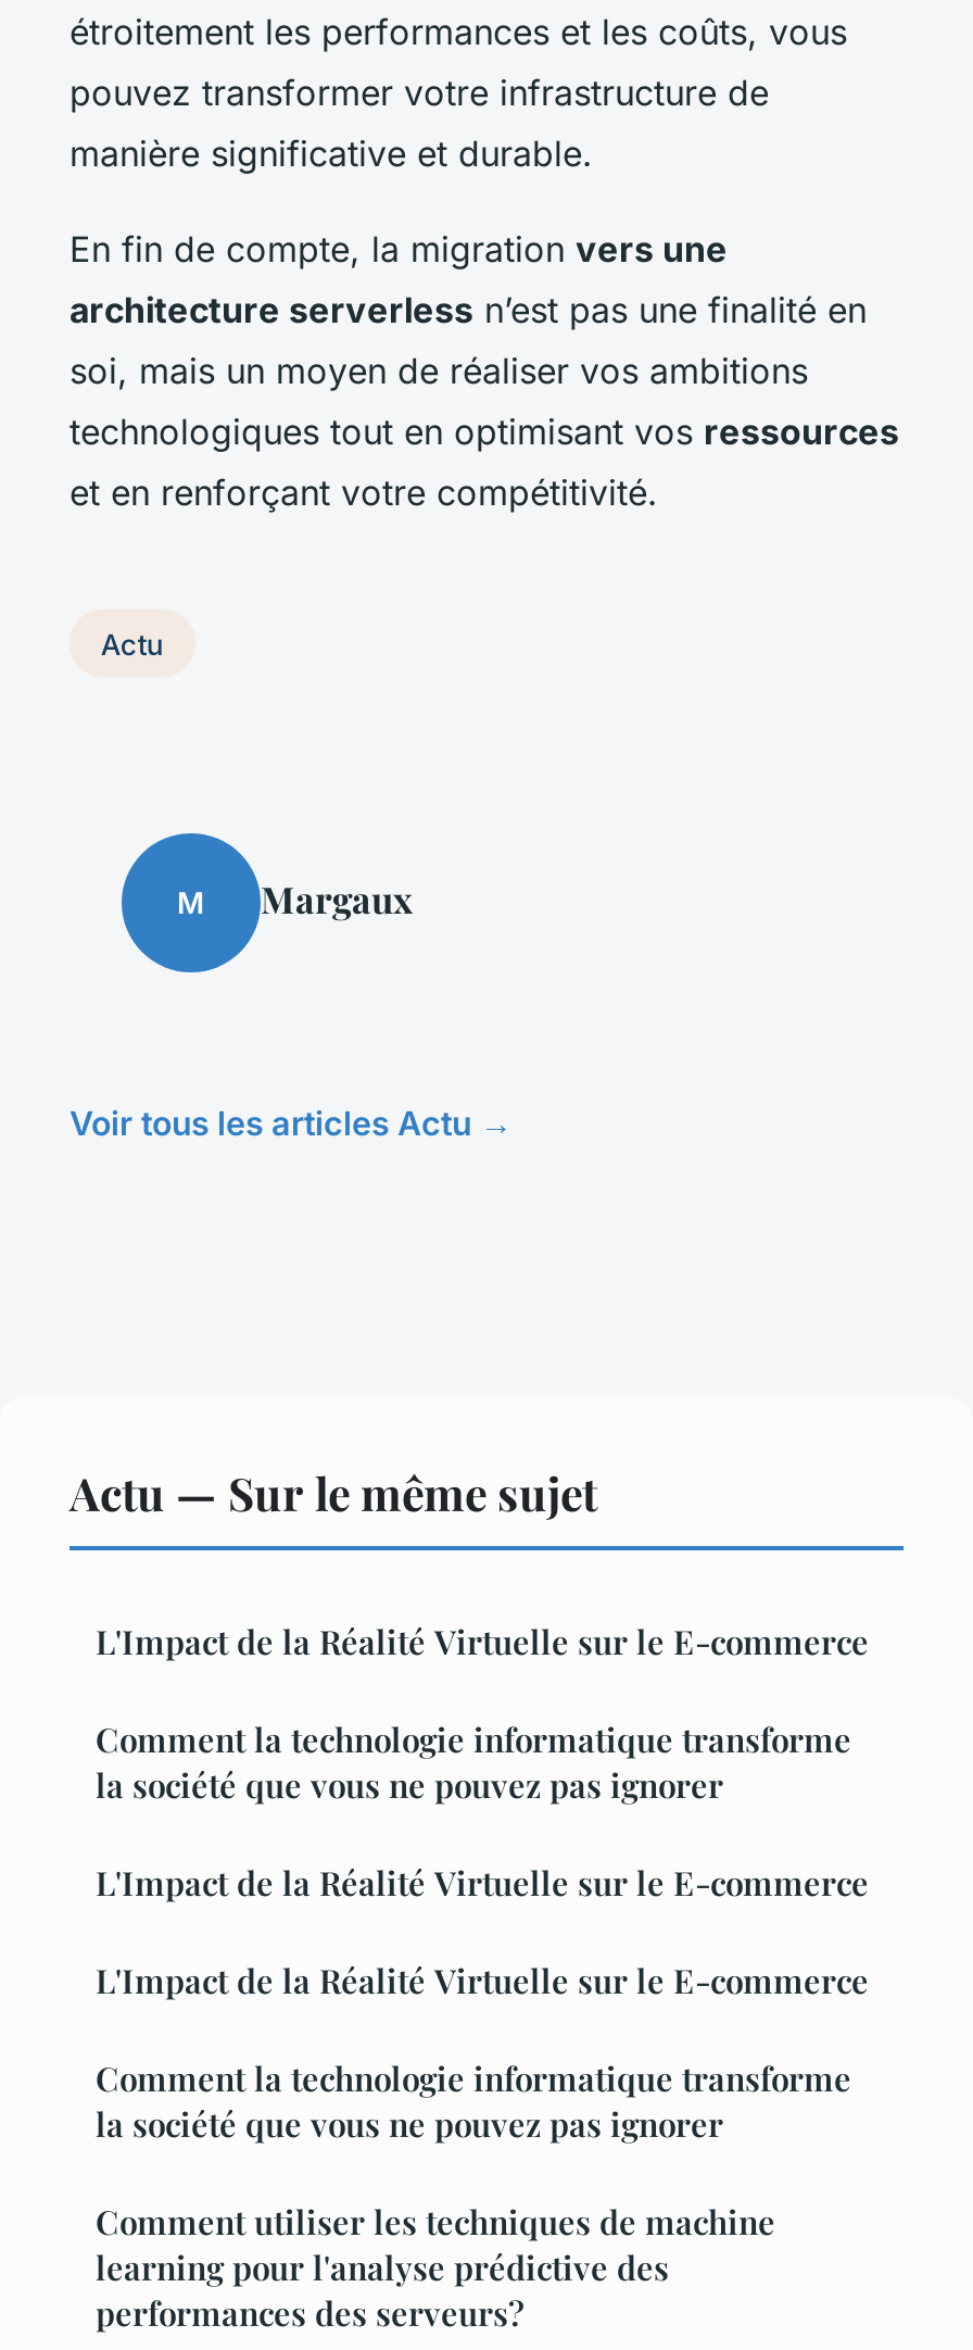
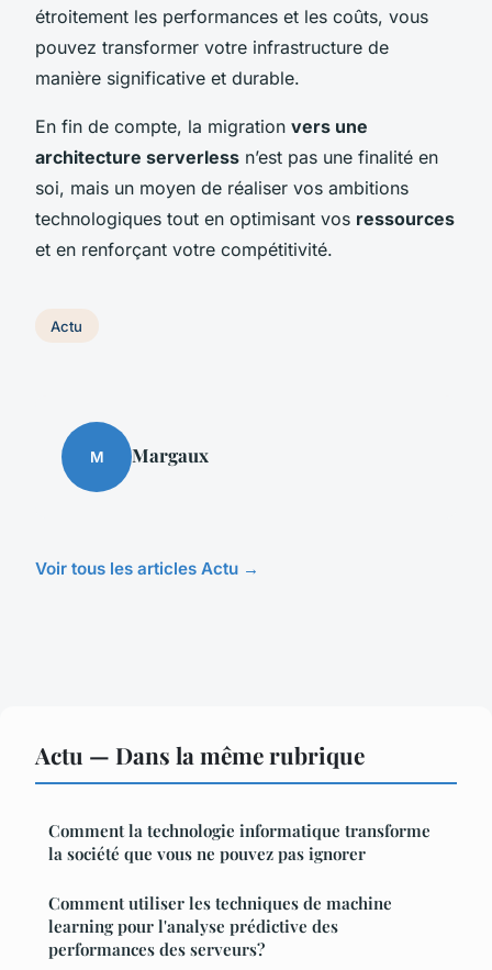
- Actu — Sur le même sujet
- L'Impact de la Réalité Virtuelle sur le E-commerce
- Comment la technologie informatique transforme
- la société que vous ne pouvez pas ignorer
- L'Impact de la Réalité Virtuelle sur le E-commerce
- L'Impact de la Réalité Virtuelle sur le E-commerce
+ Actu — Dans la même rubrique
